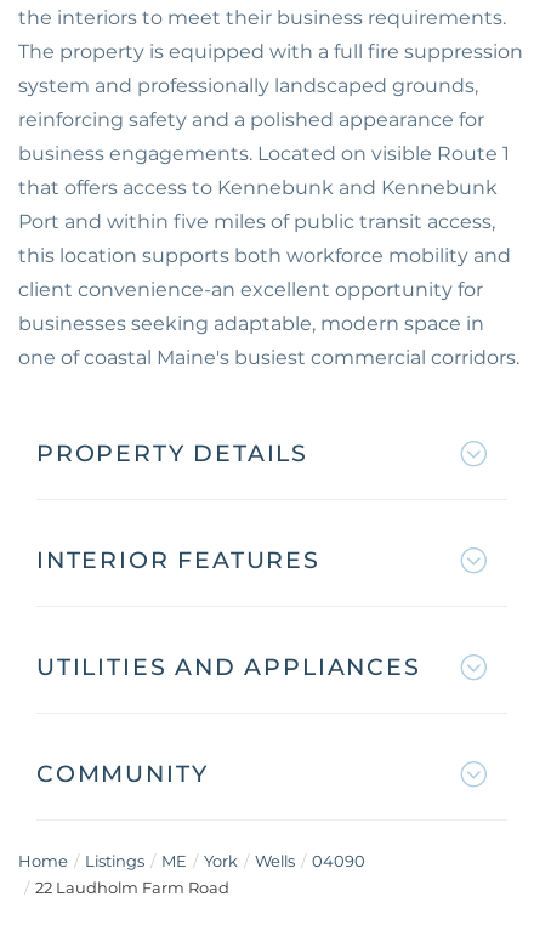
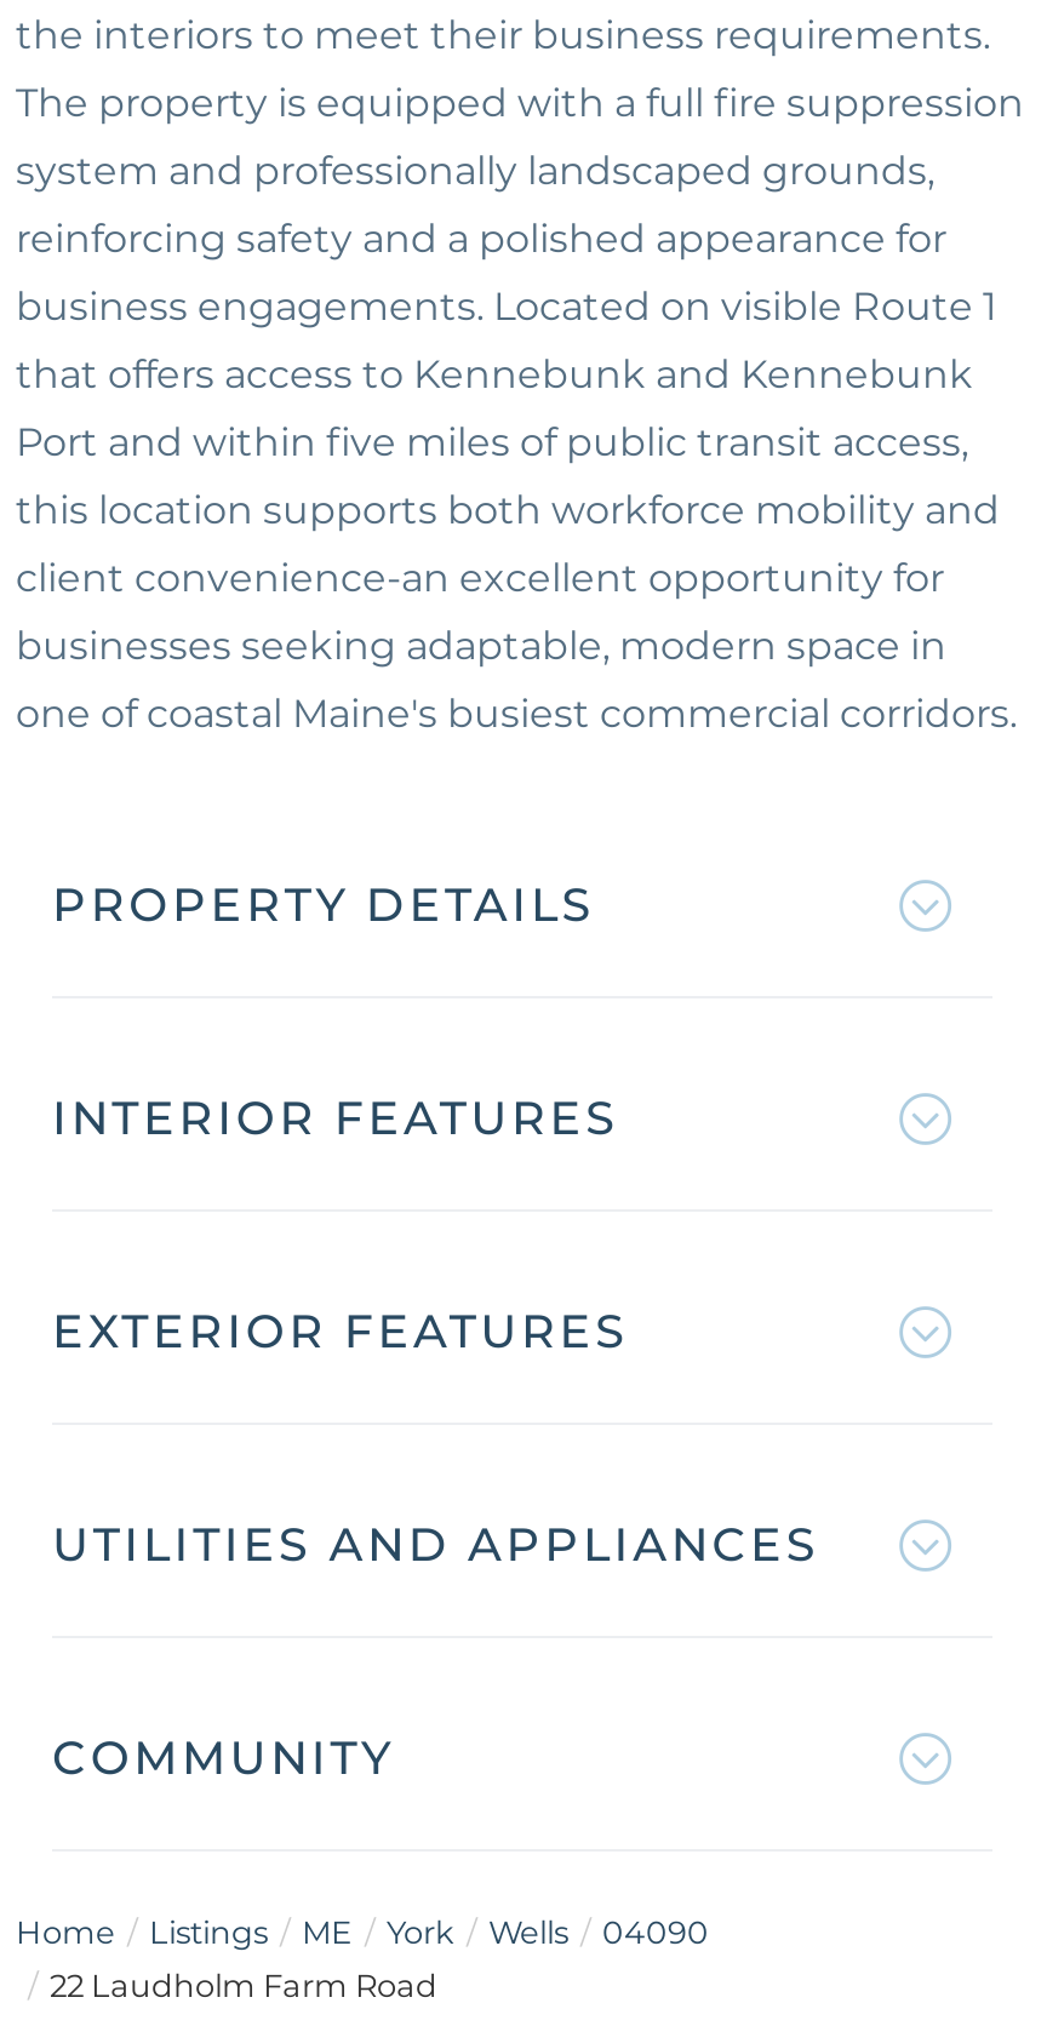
+ EXTERIOR FEATURES
